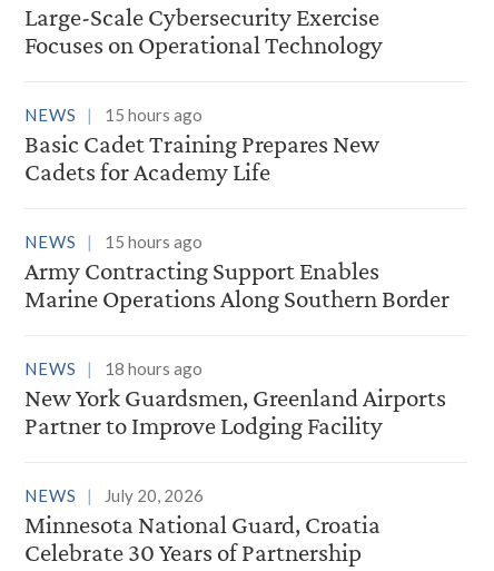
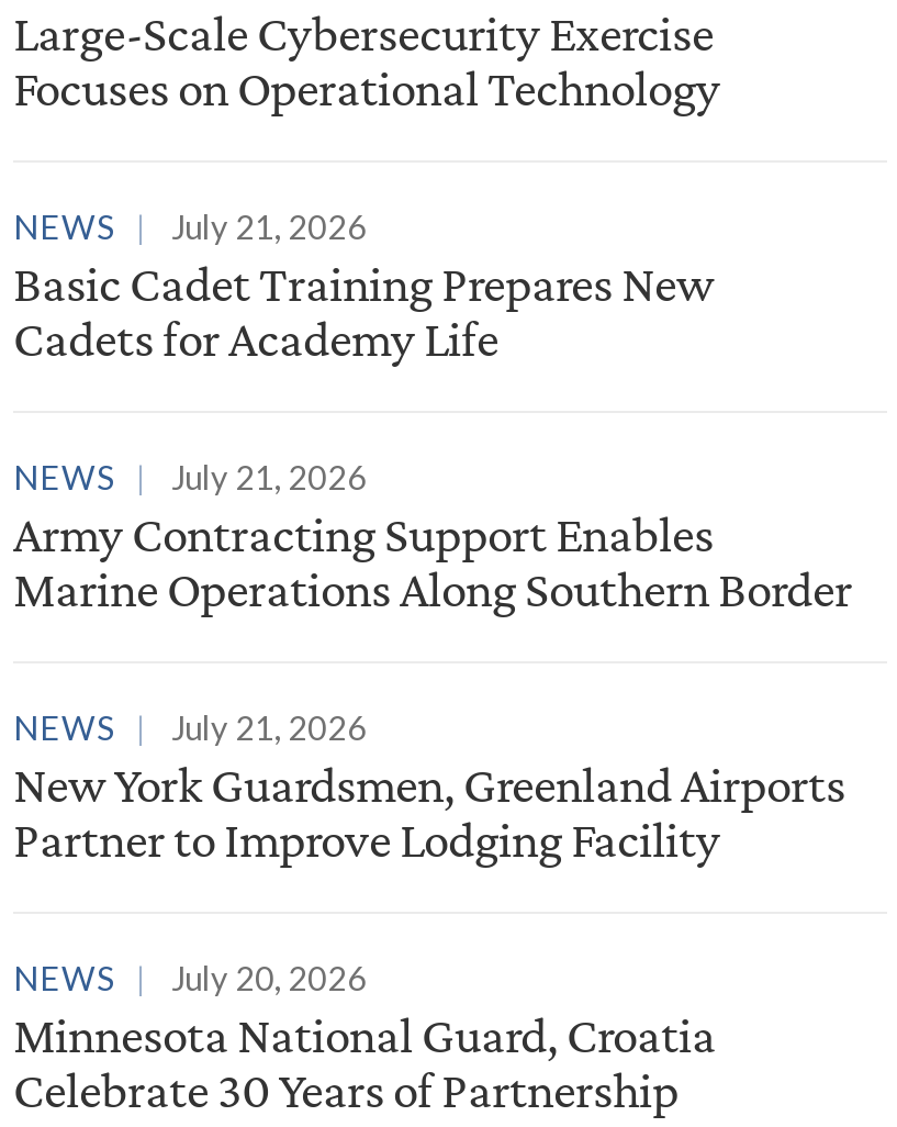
- NEWS 15 hours ago
+ NEWS July 21, 2026

- NEWS 15 hours ago
+ NEWS July 21, 2026

- NEWS 18 hours ago
+ NEWS July 21, 2026
